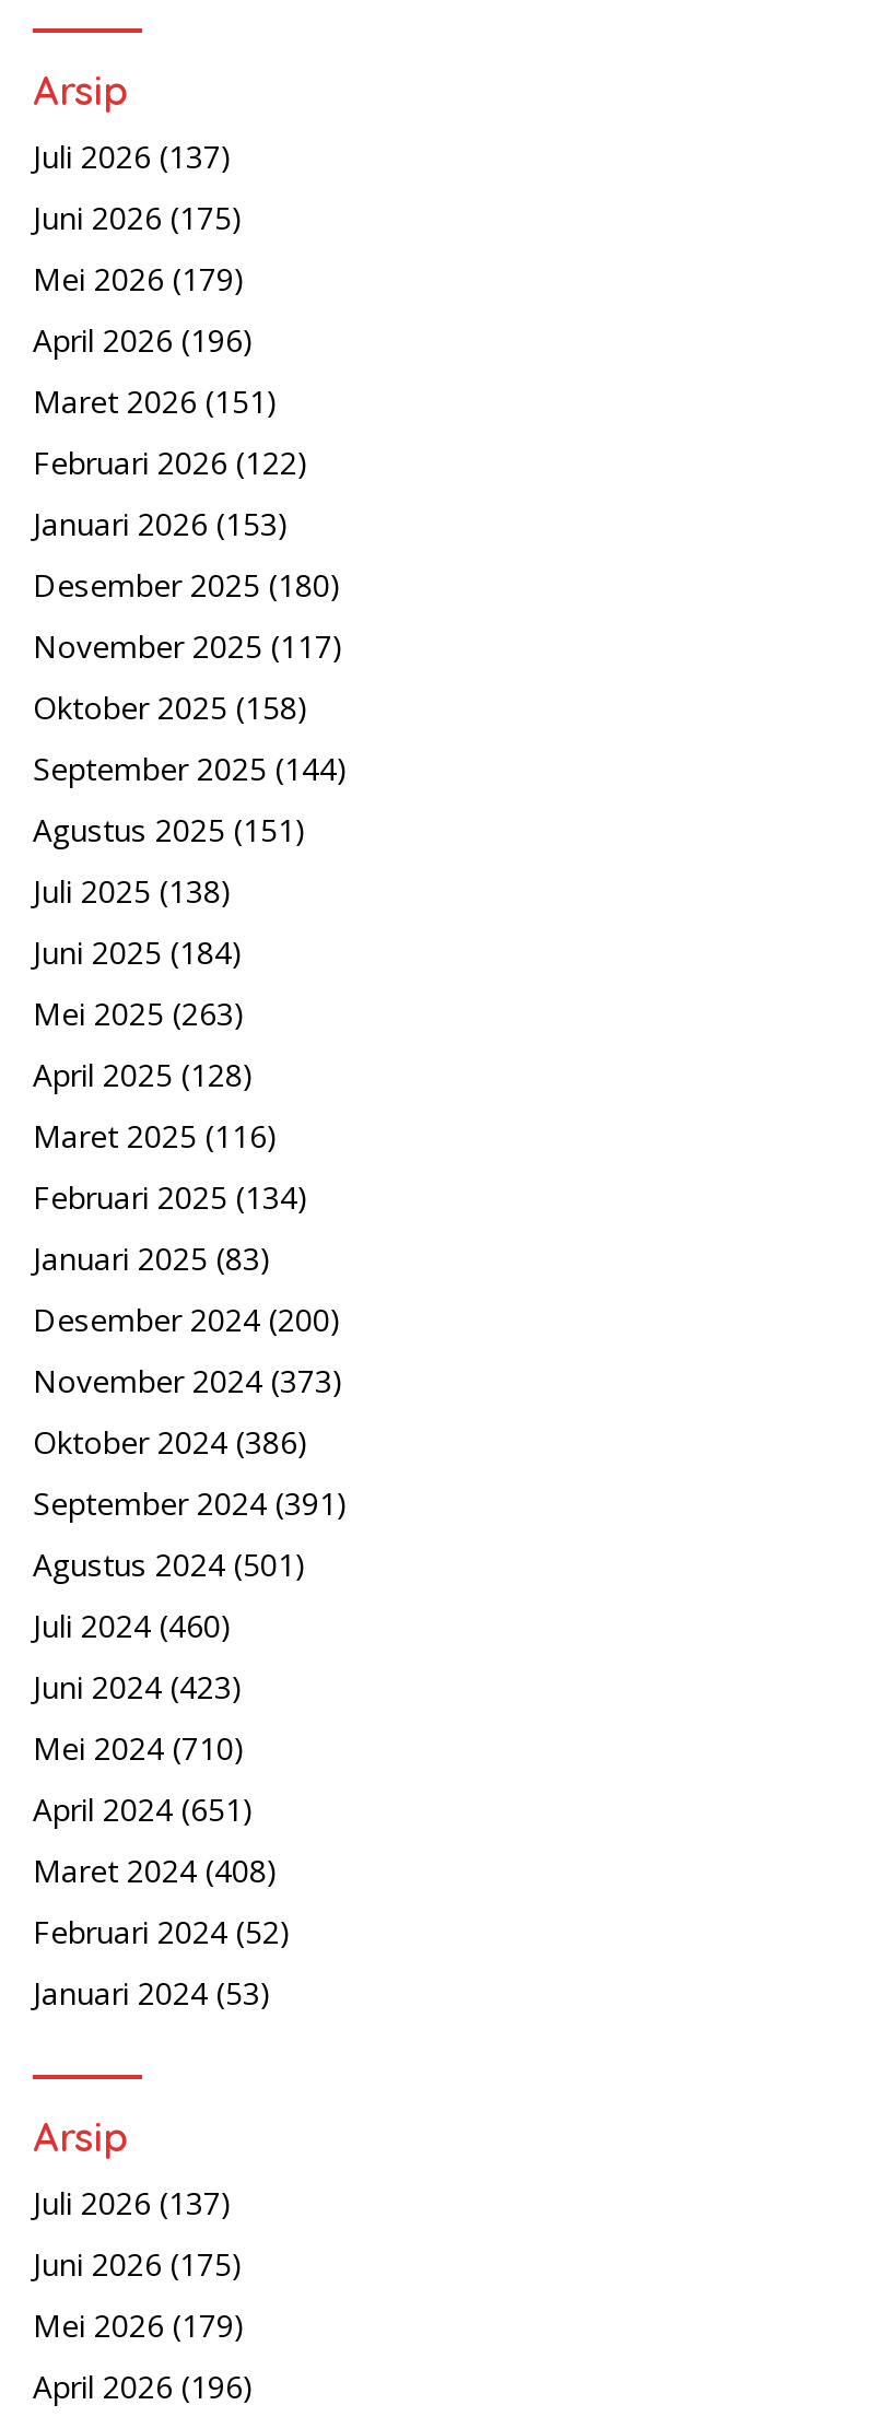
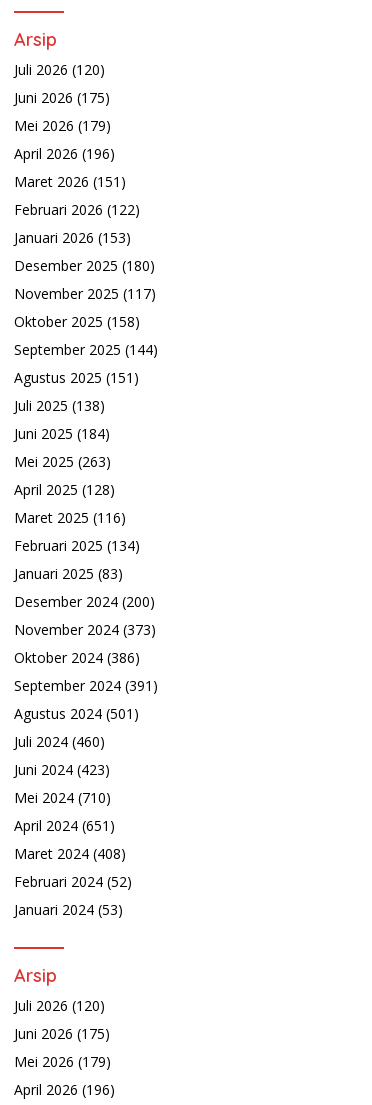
- Juli 2026 (137)
+ Juli 2026 (120)

- Juli 2026 (137)
+ Juli 2026 (120)
